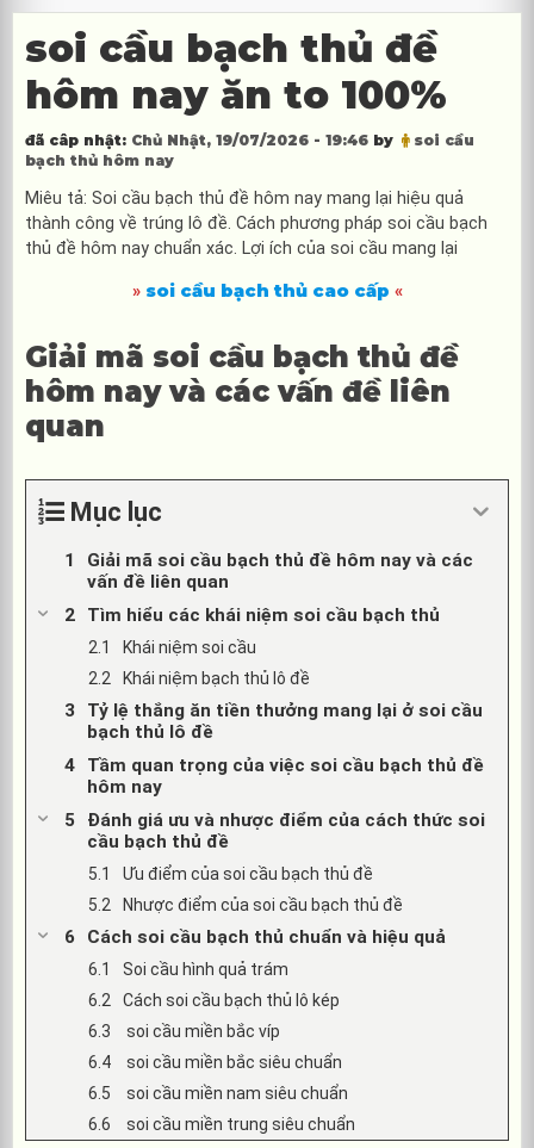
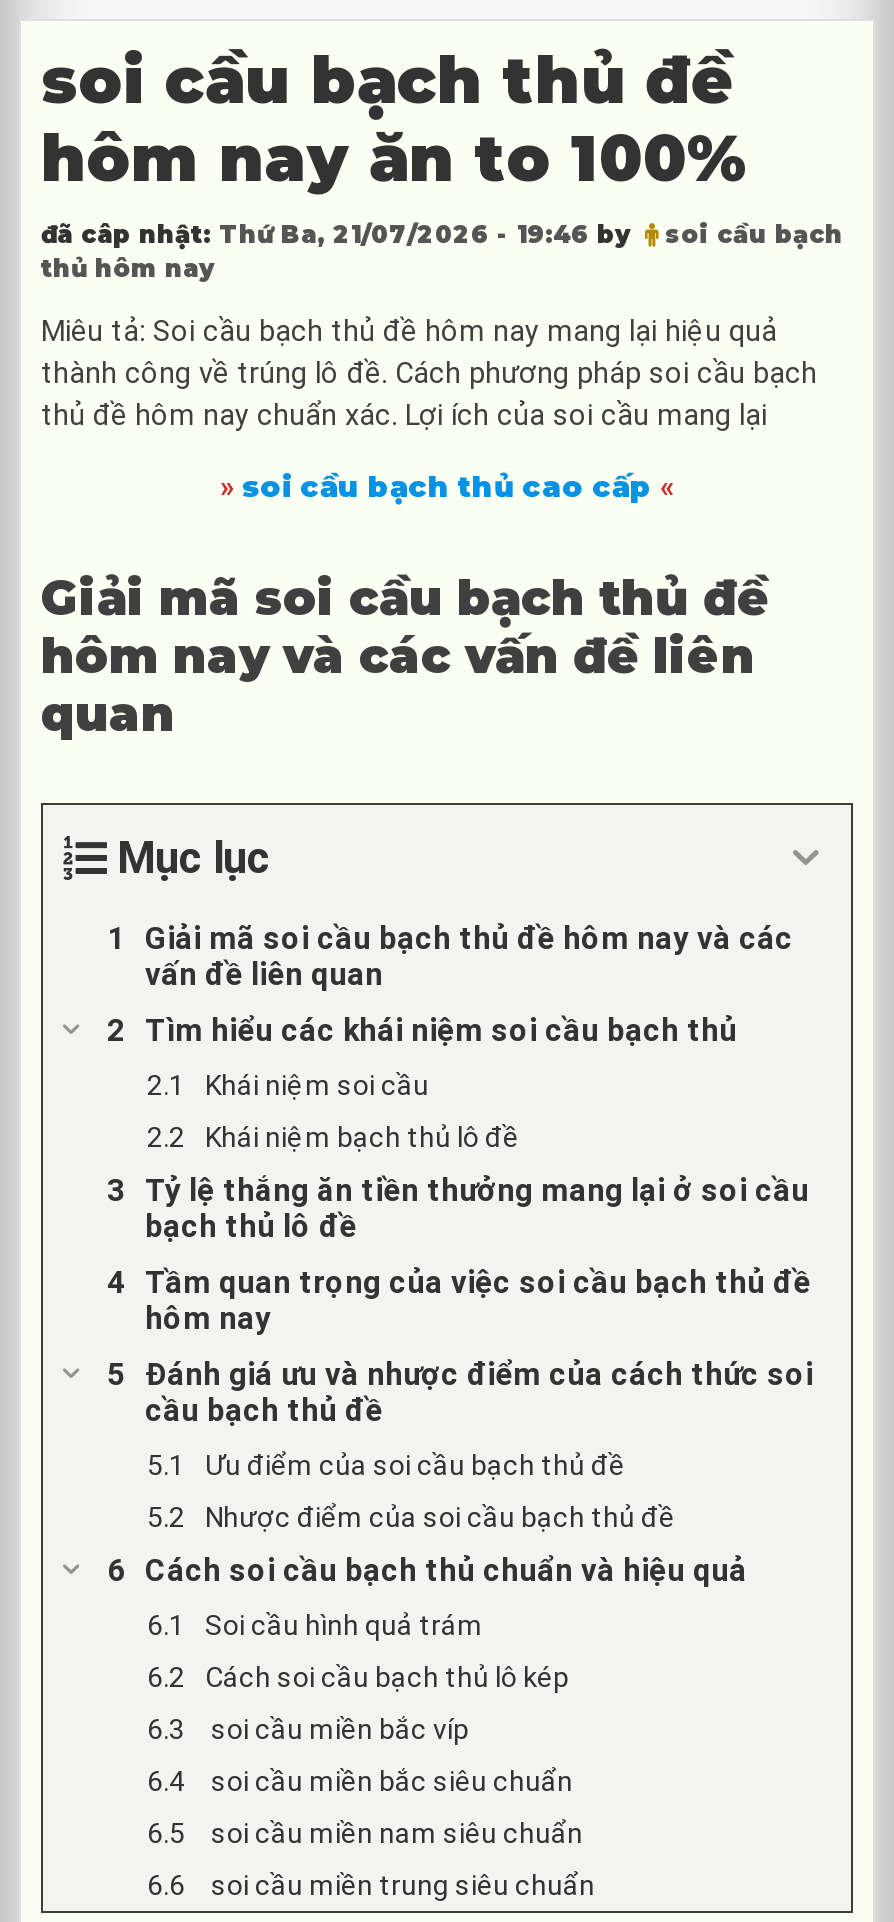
- đã câp nhật: Chủ Nhật, 19/07/2026 - 19:46 by
- soi cầu
- bạch thủ hôm nay
+ đã câp nhật: Thứ Ba, 21/07/2026 - 19:46 by
+ soi cầu bạch
+ thủ hôm nay
